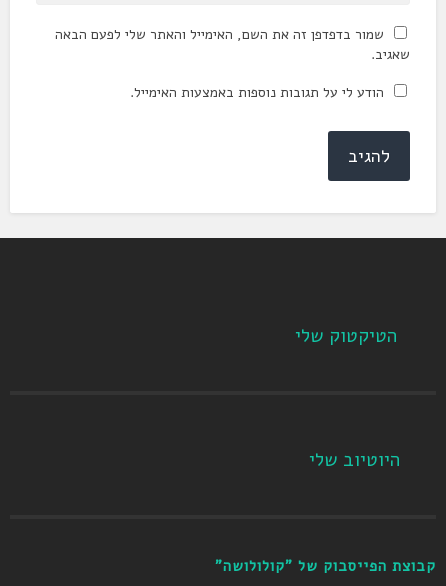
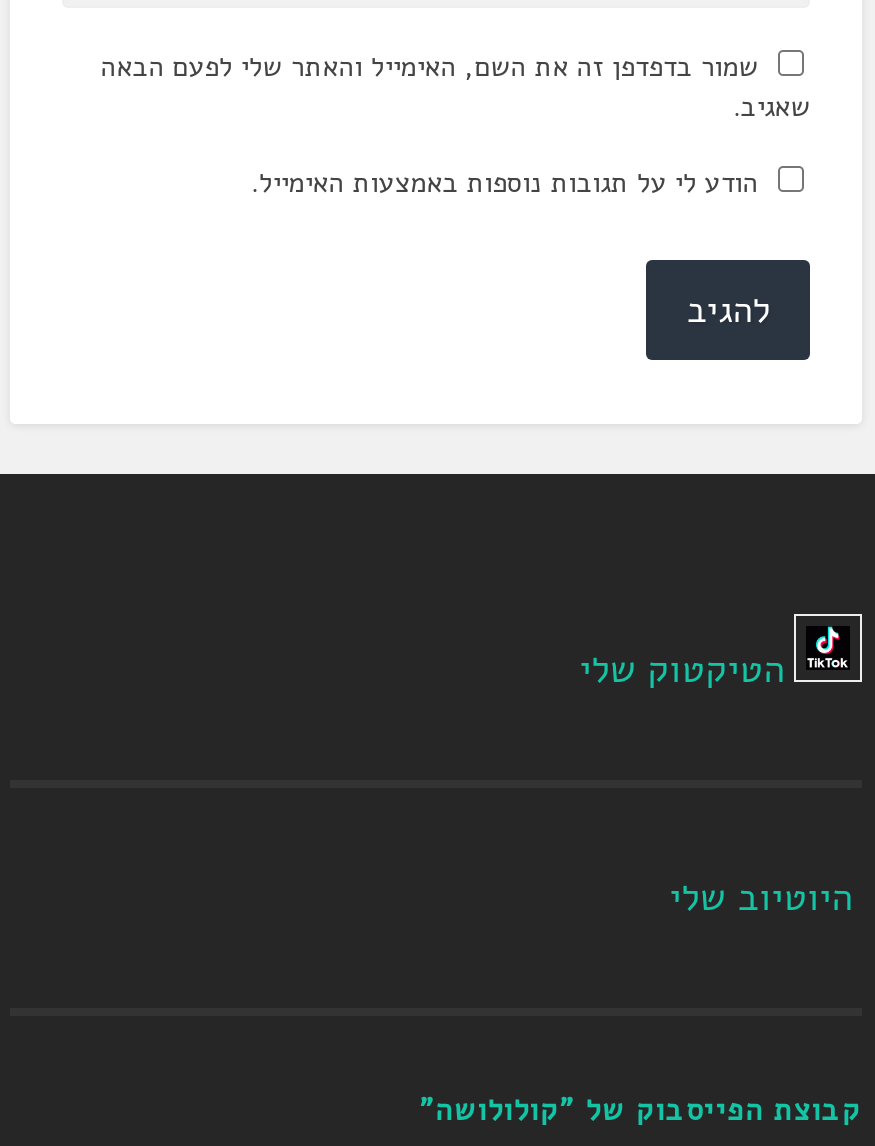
+ [image]
